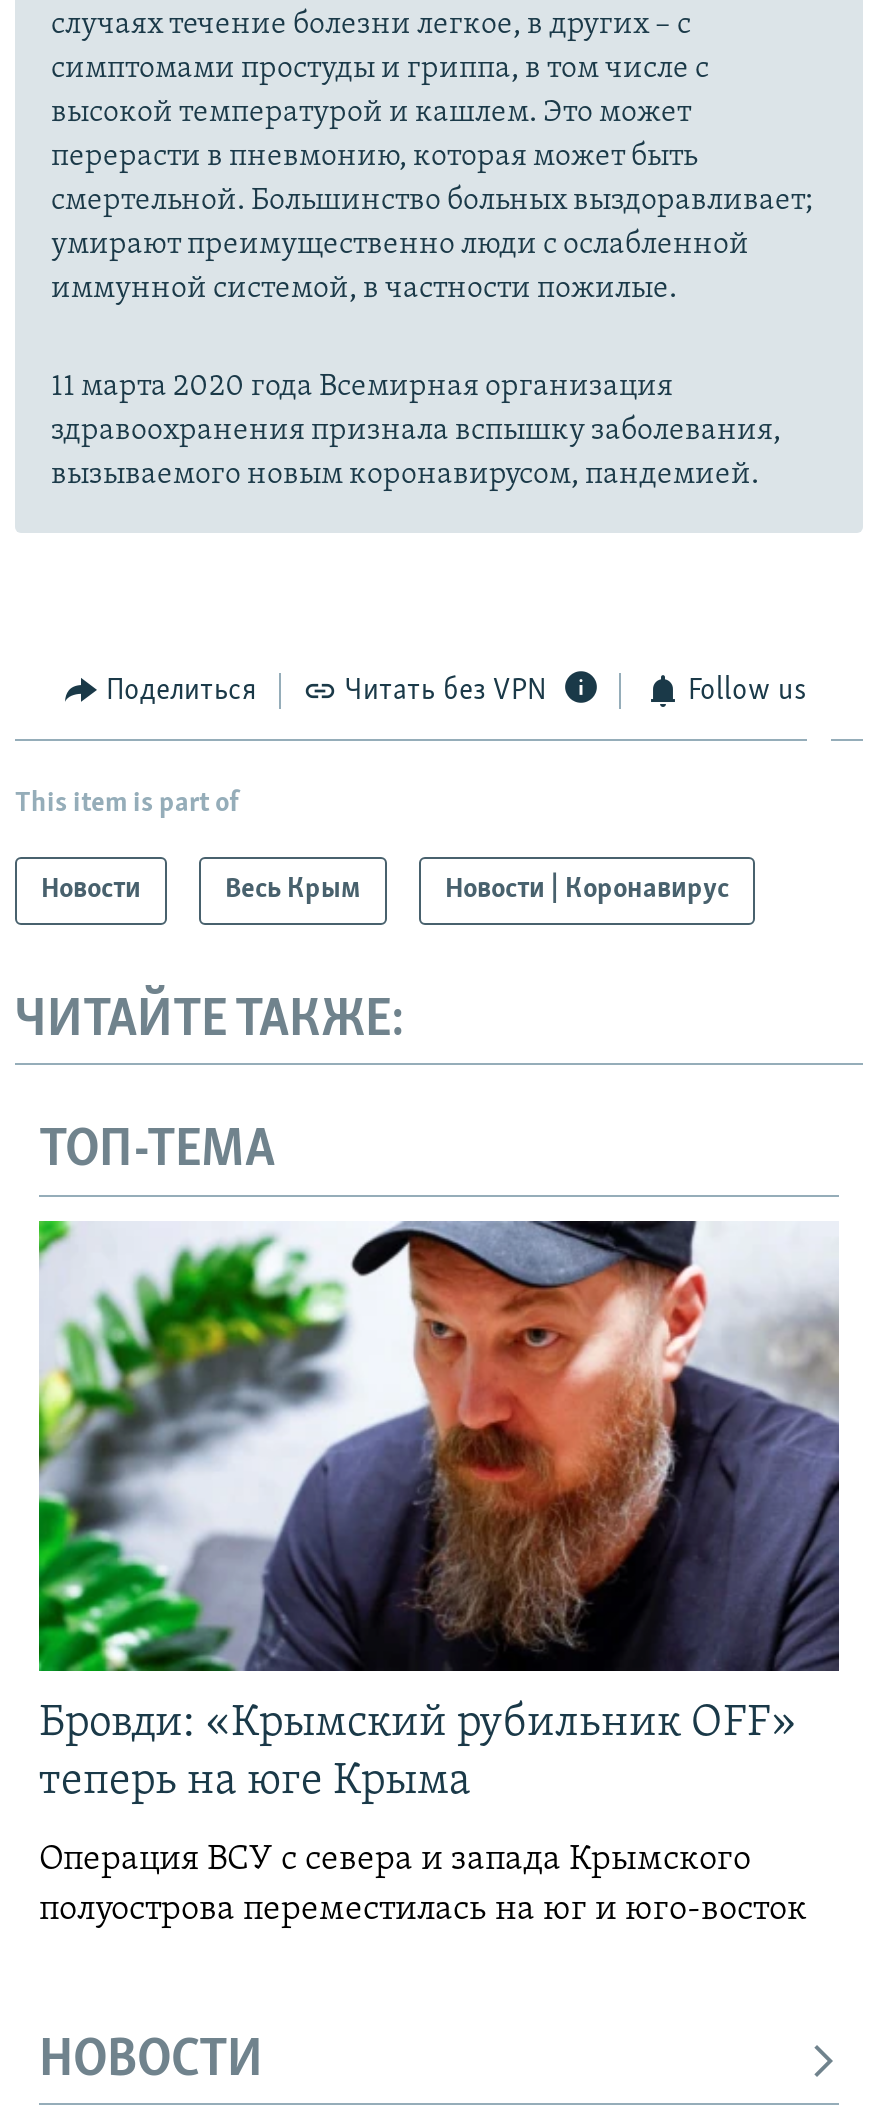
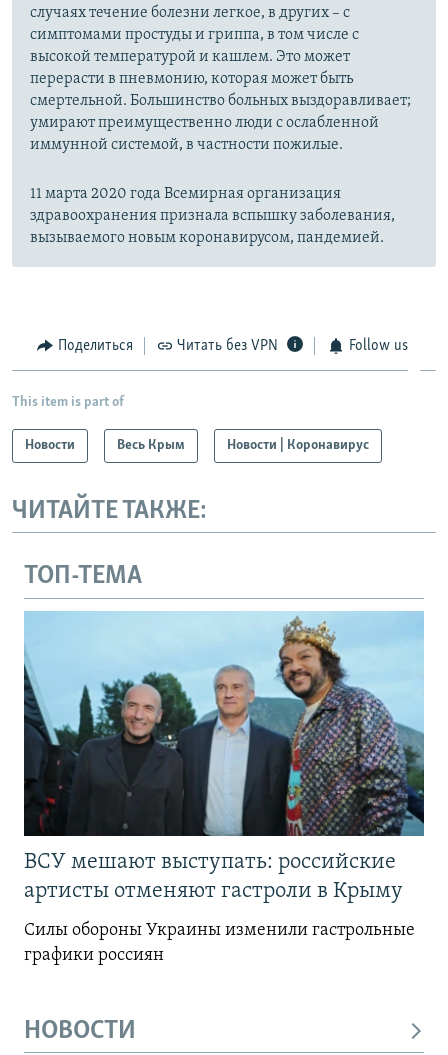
- [image]
- Бровди: «Крымский рубильник OFF»
- теперь на юге Крыма
+ [image]
+ ВСУ мешают выступать: российские
+ артисты отменяют гастроли в Крыму

- Операция ВСУ с севера и запада Крымского
- полуострова переместилась на юг и юго-восток
+ Силы обороны Украины изменили гастрольные
+ графики россиян
